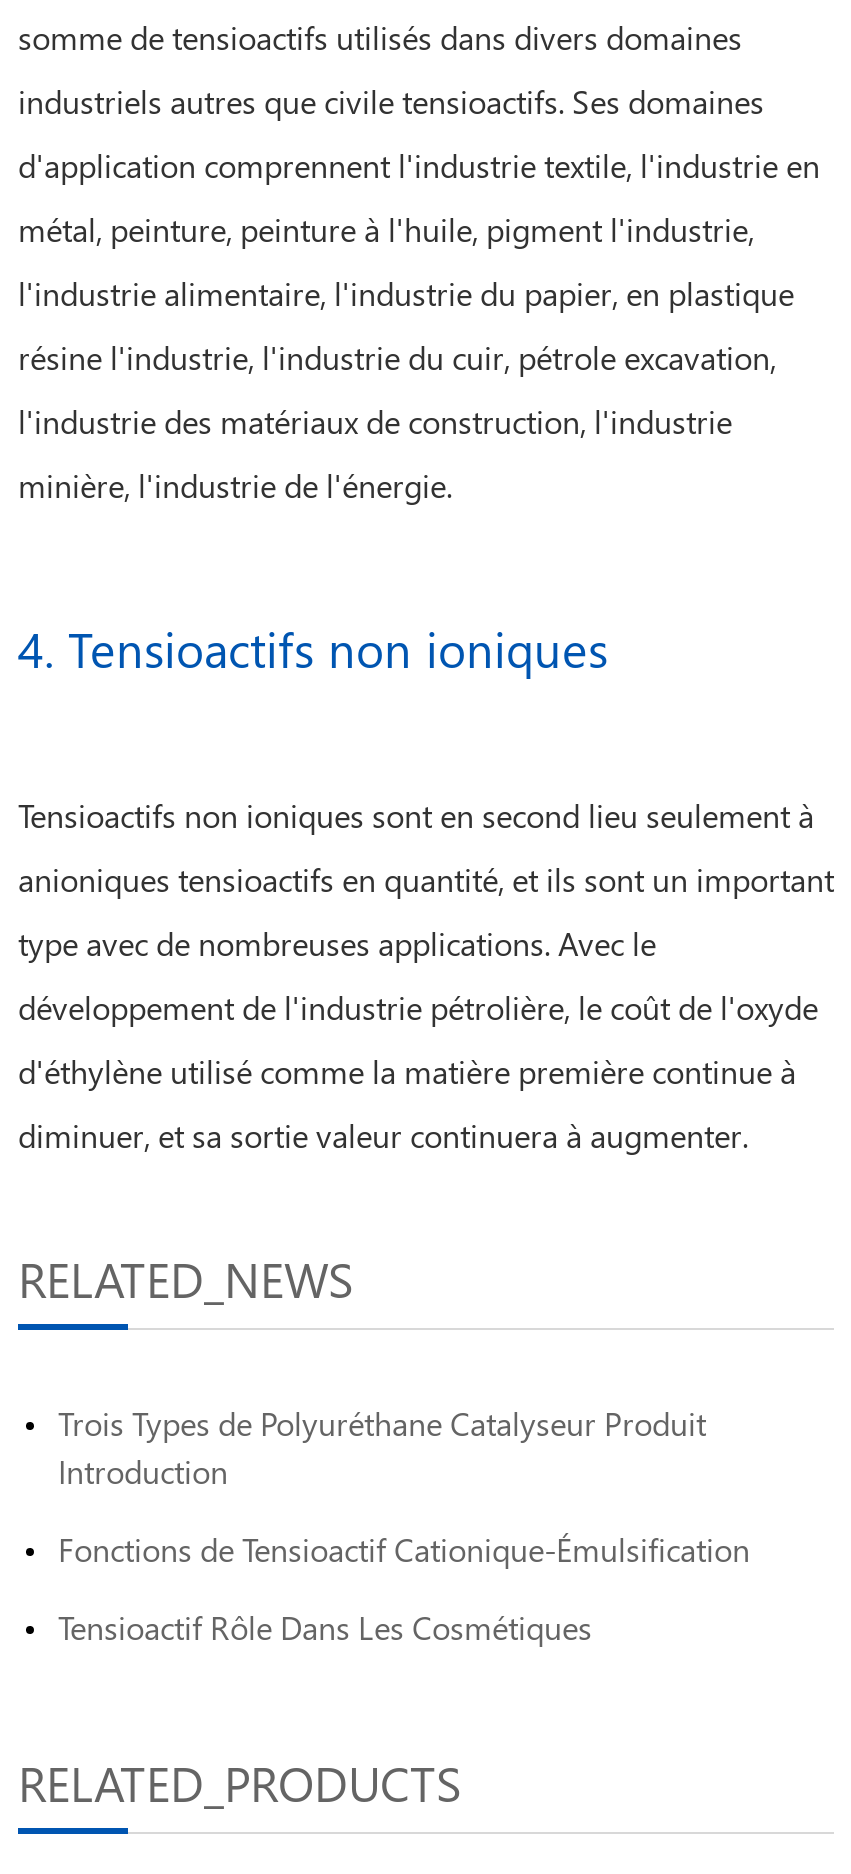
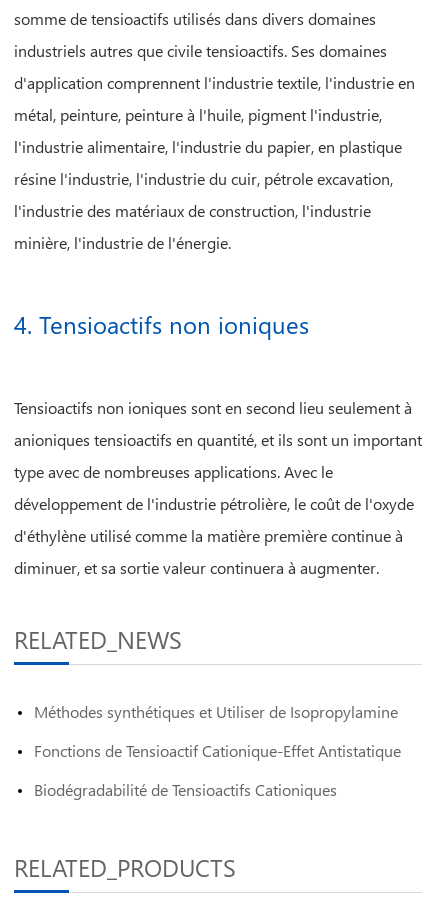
- Trois Types de Polyuréthane Catalyseur Produit
- Introduction
+ Méthodes synthétiques et Utiliser de Isopropylamine

- Fonctions de Tensioactif Cationique-Émulsification
+ Fonctions de Tensioactif Cationique-Effet Antistatique

- Tensioactif Rôle Dans Les Cosmétiques
+ Biodégradabilité de Tensioactifs Cationiques
